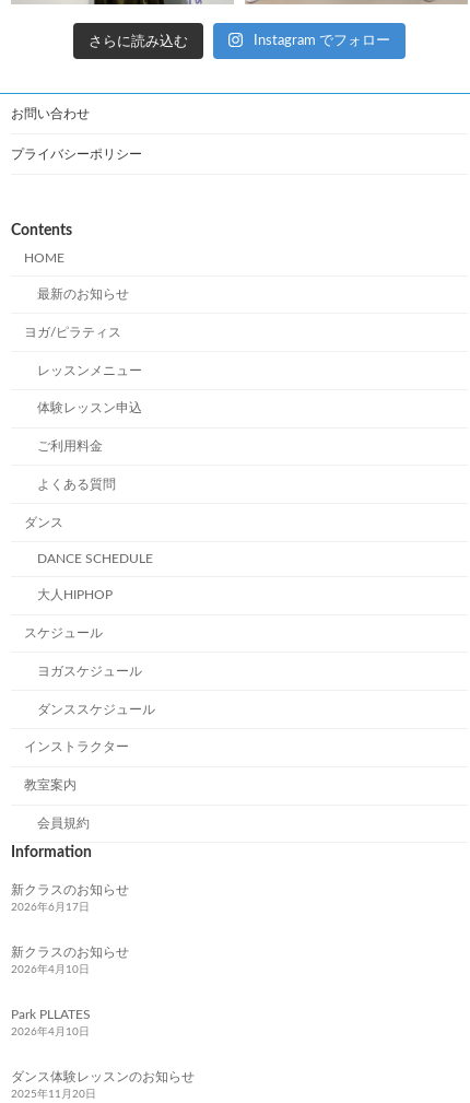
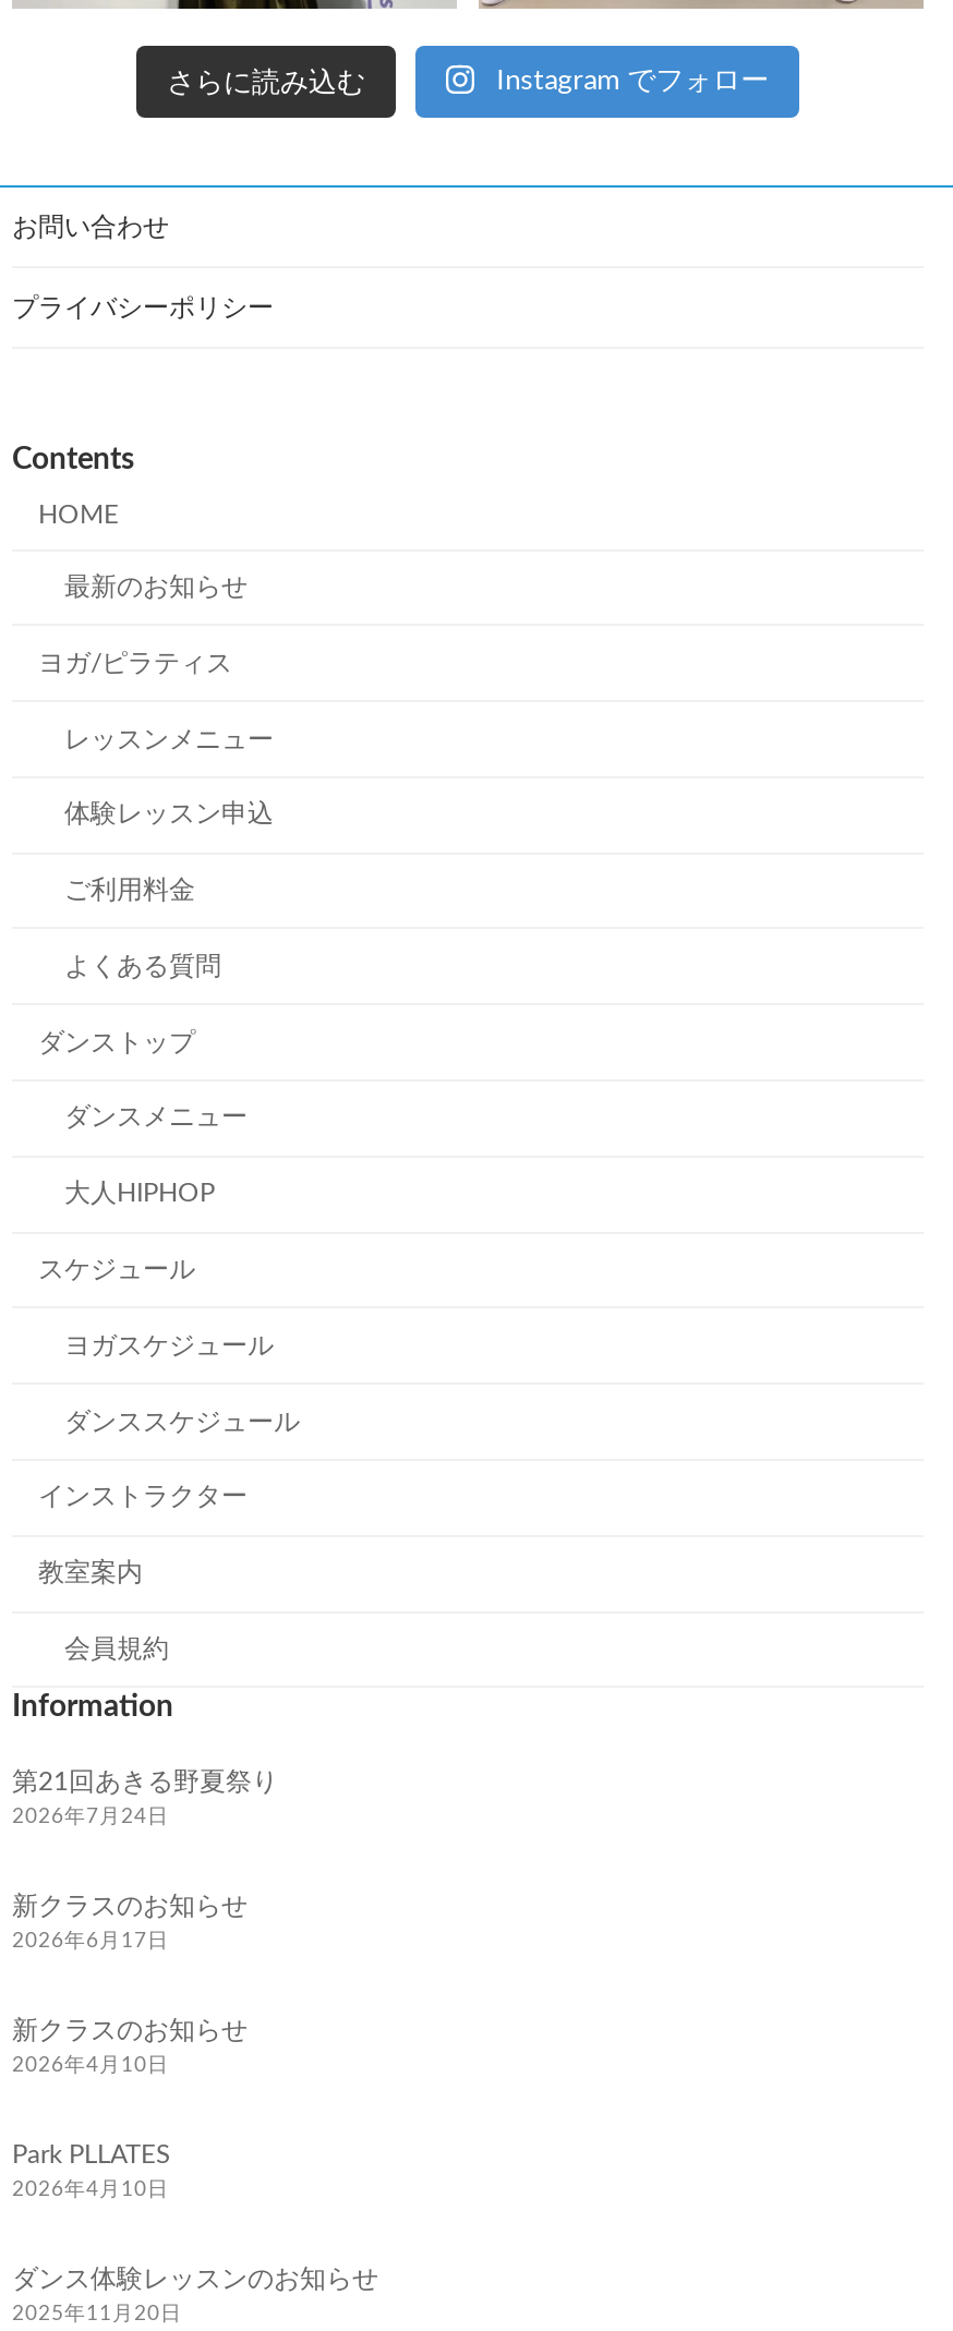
- ダンス
+ ダンストップ

- DANCE SCHEDULE
+ ダンスメニュー

+ 第21回あきる野夏祭り
+ 2026年7月24日
